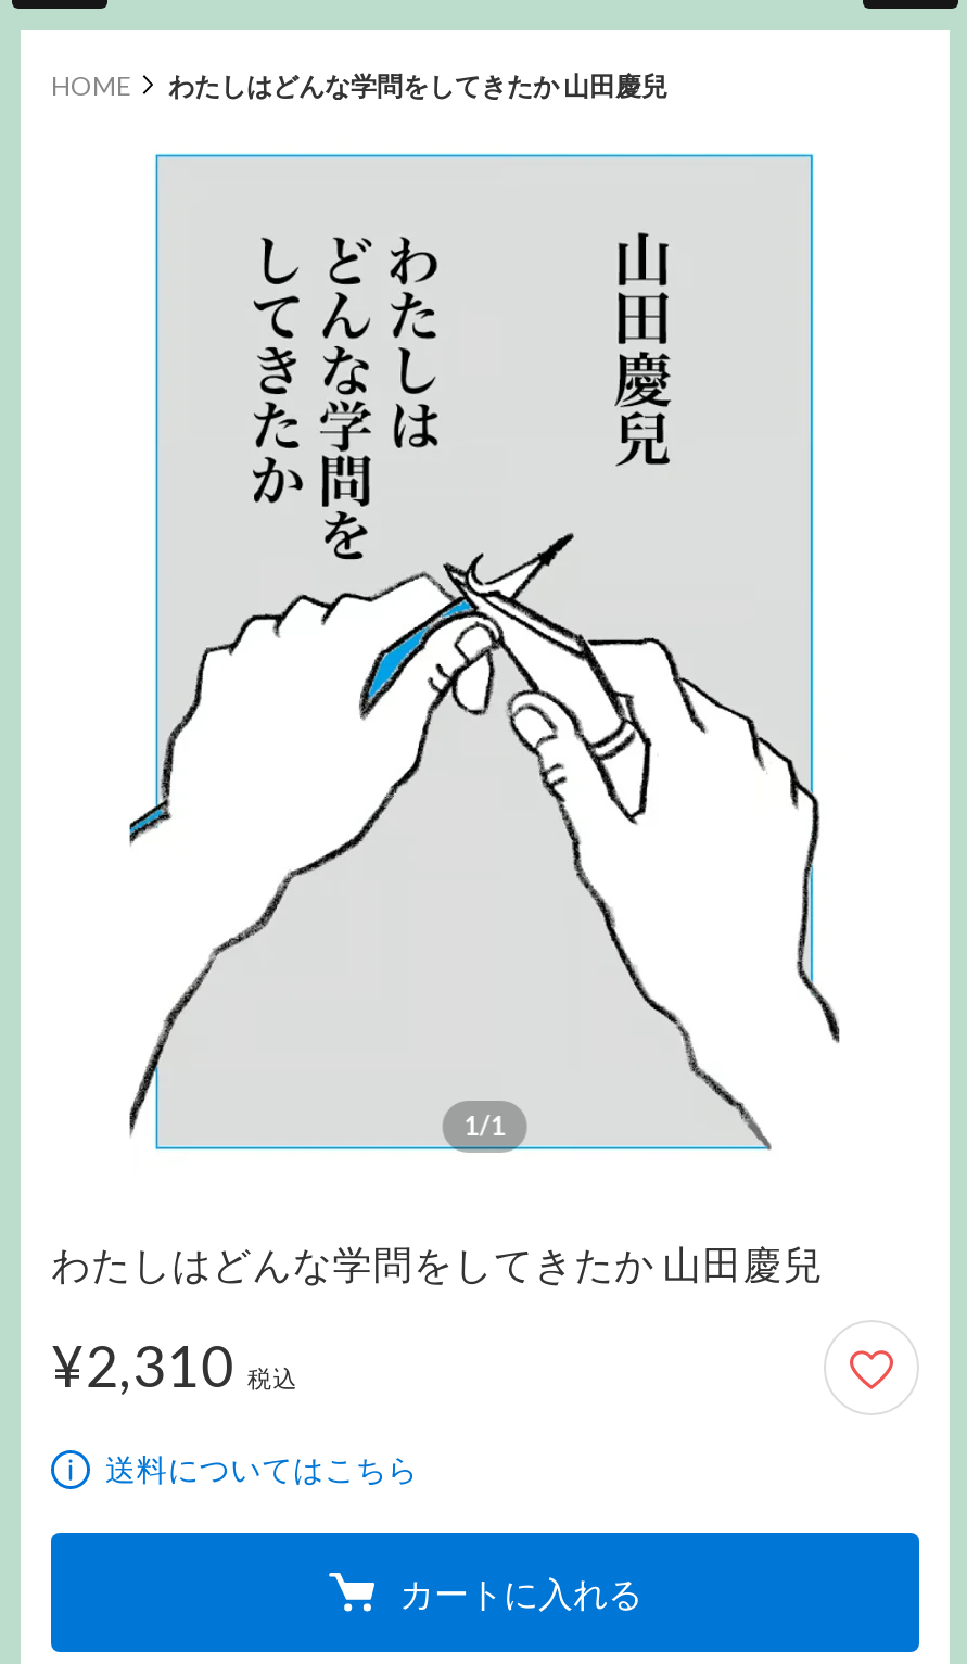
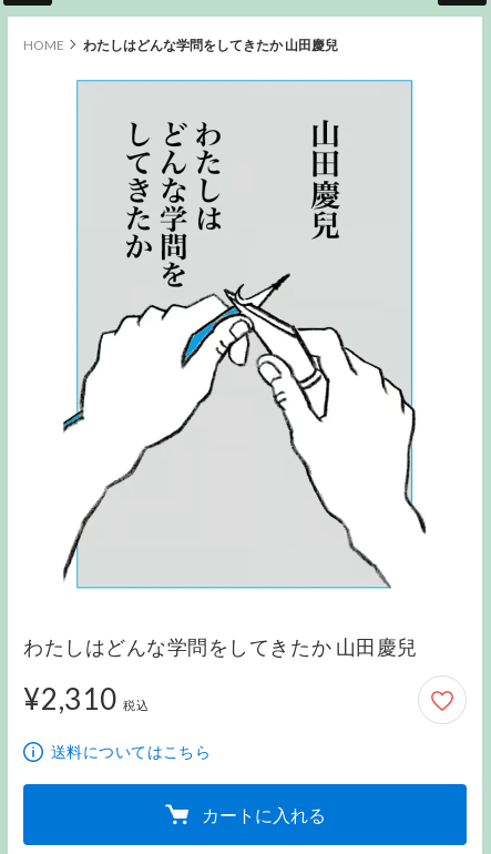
- 1/1
